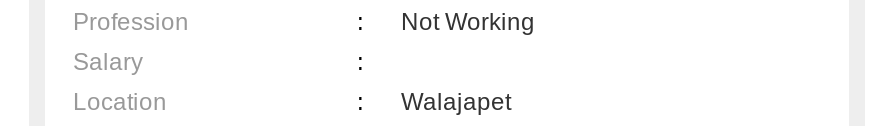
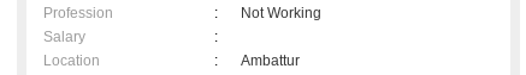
- Walajapet
+ Ambattur
